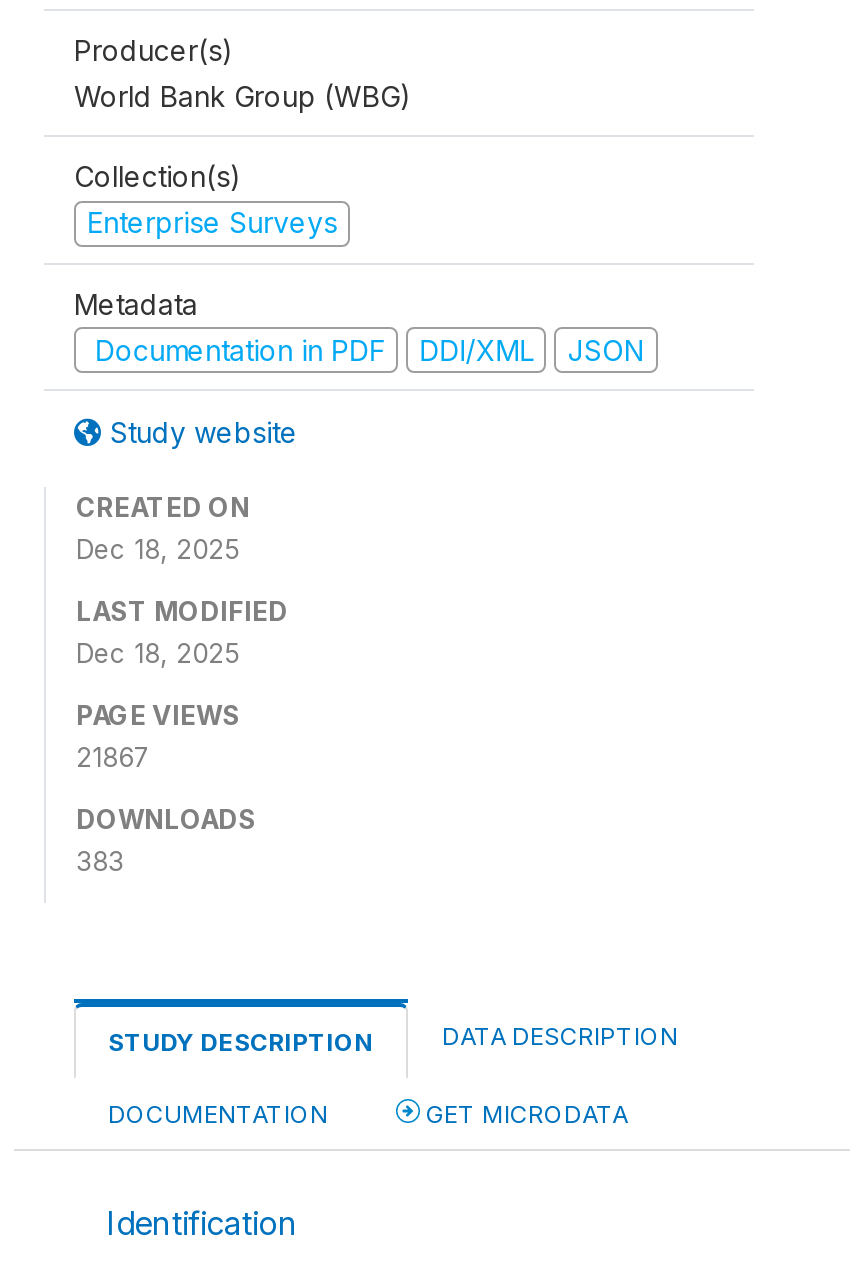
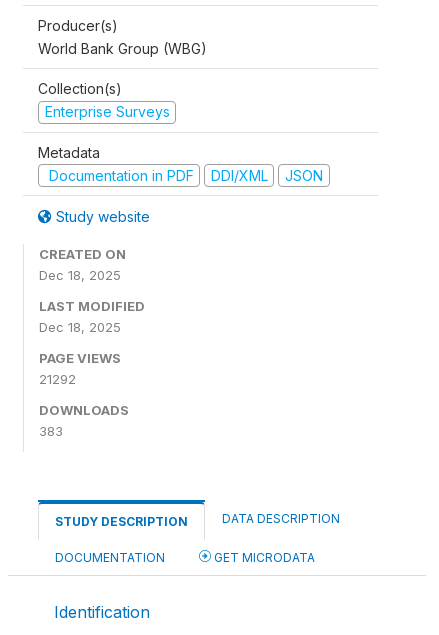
- 21867
+ 21292
